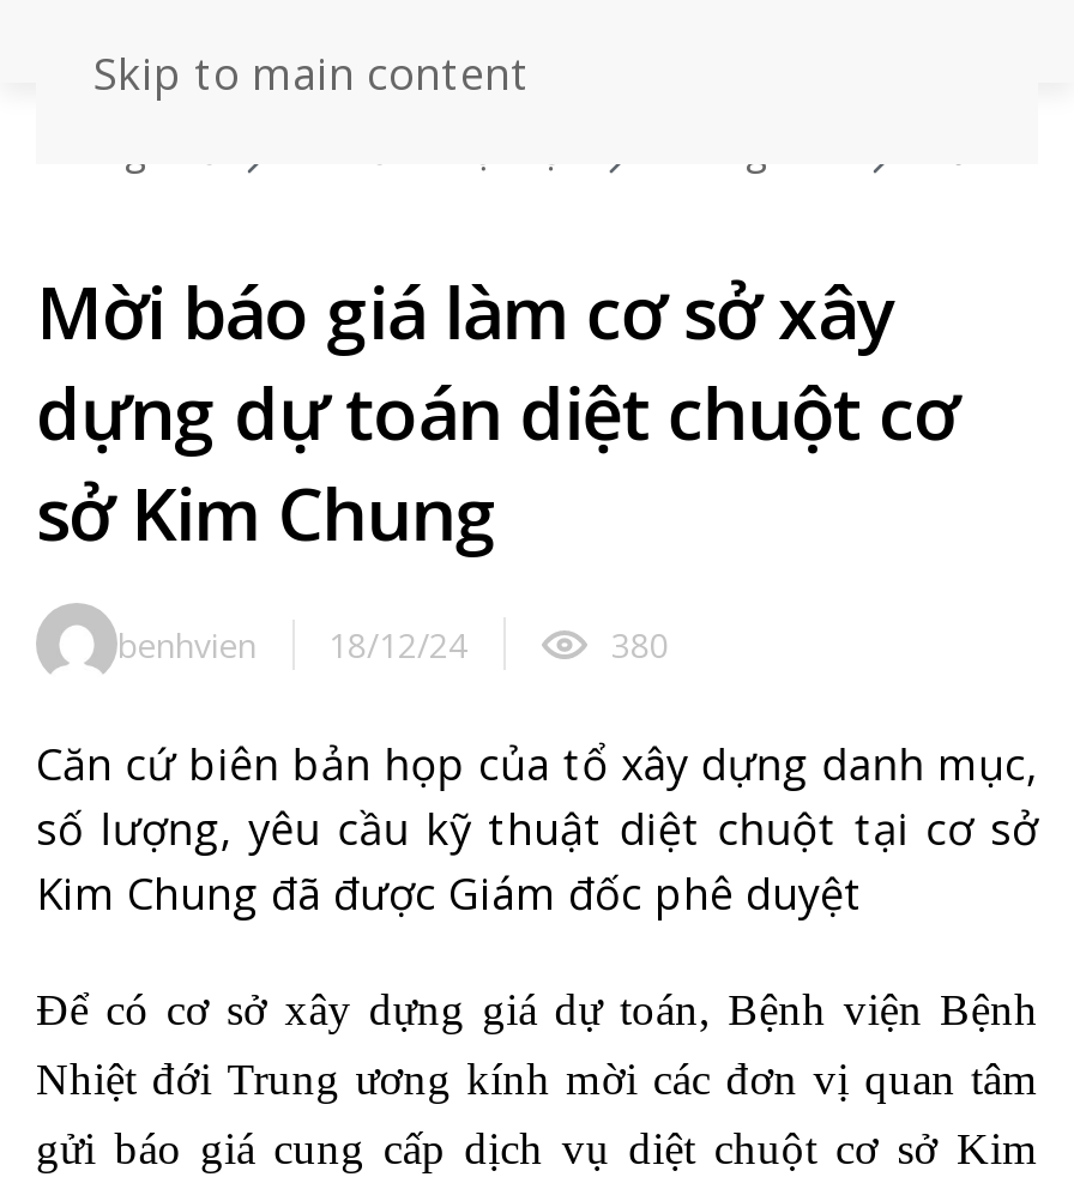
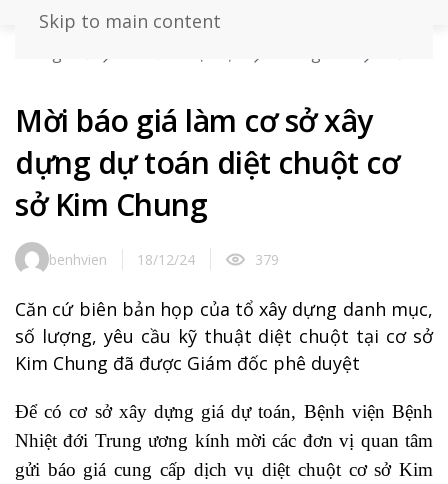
- 380
+ 379
